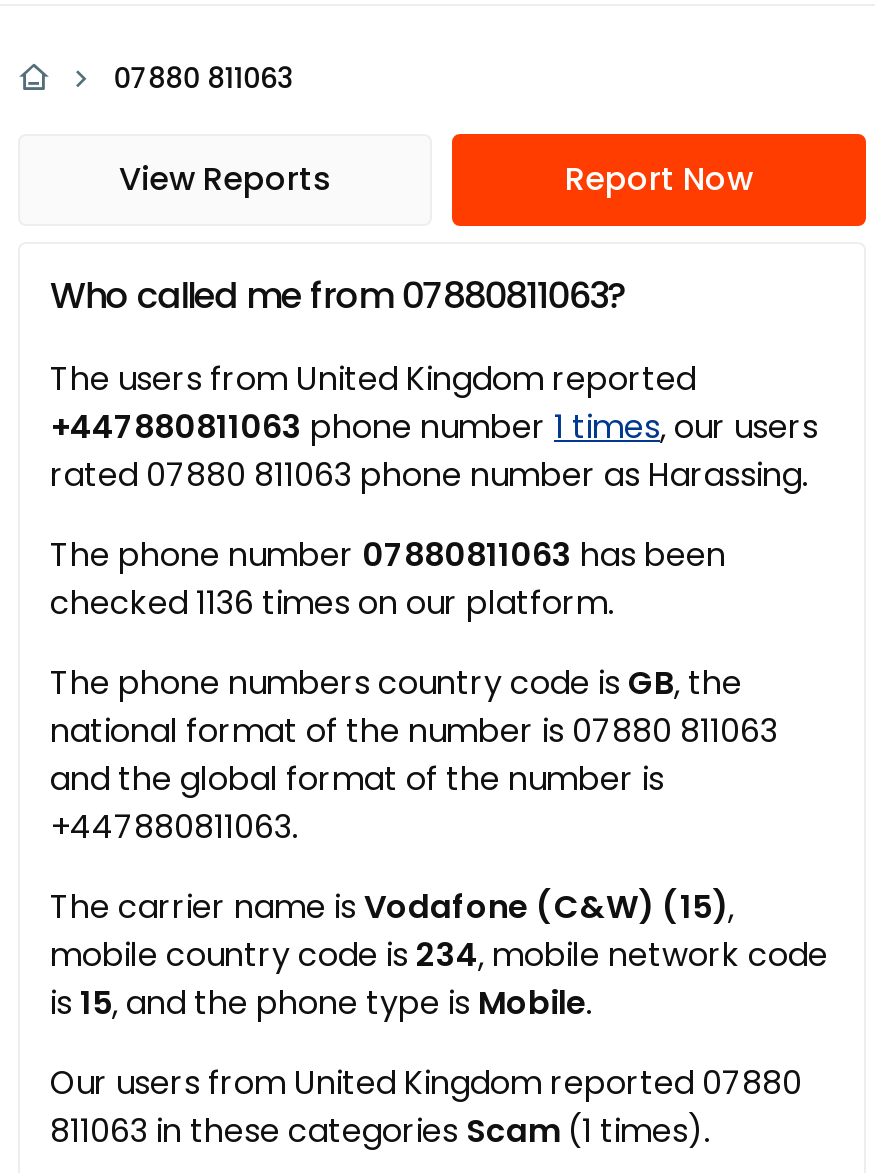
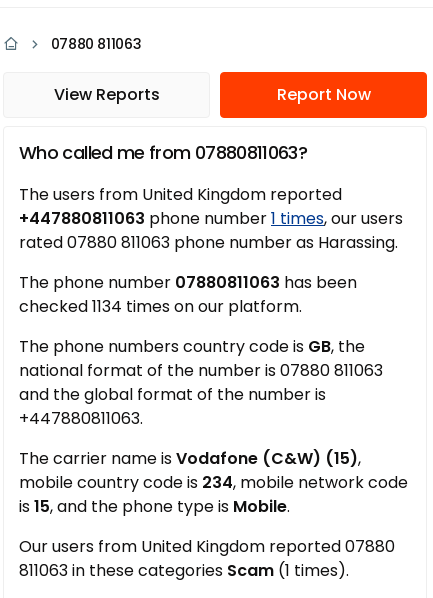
- checked 1136 times on our platform.
+ checked 1134 times on our platform.
